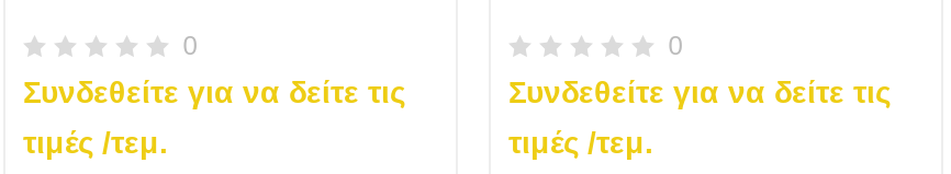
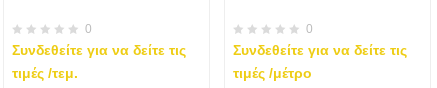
- τιμές /τεμ.
+ τιμές /μέτρο
